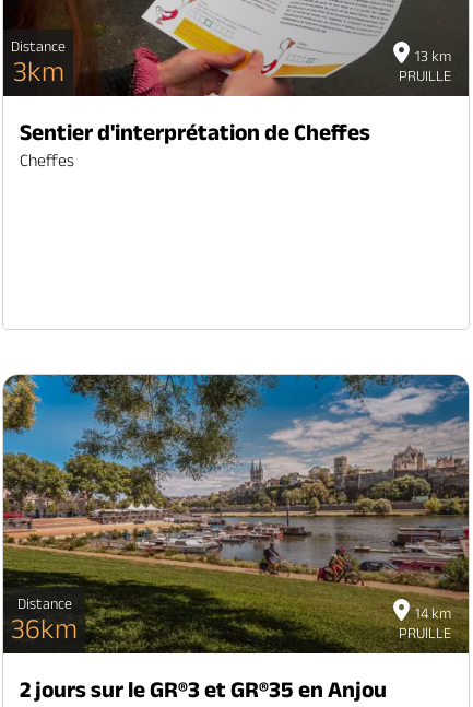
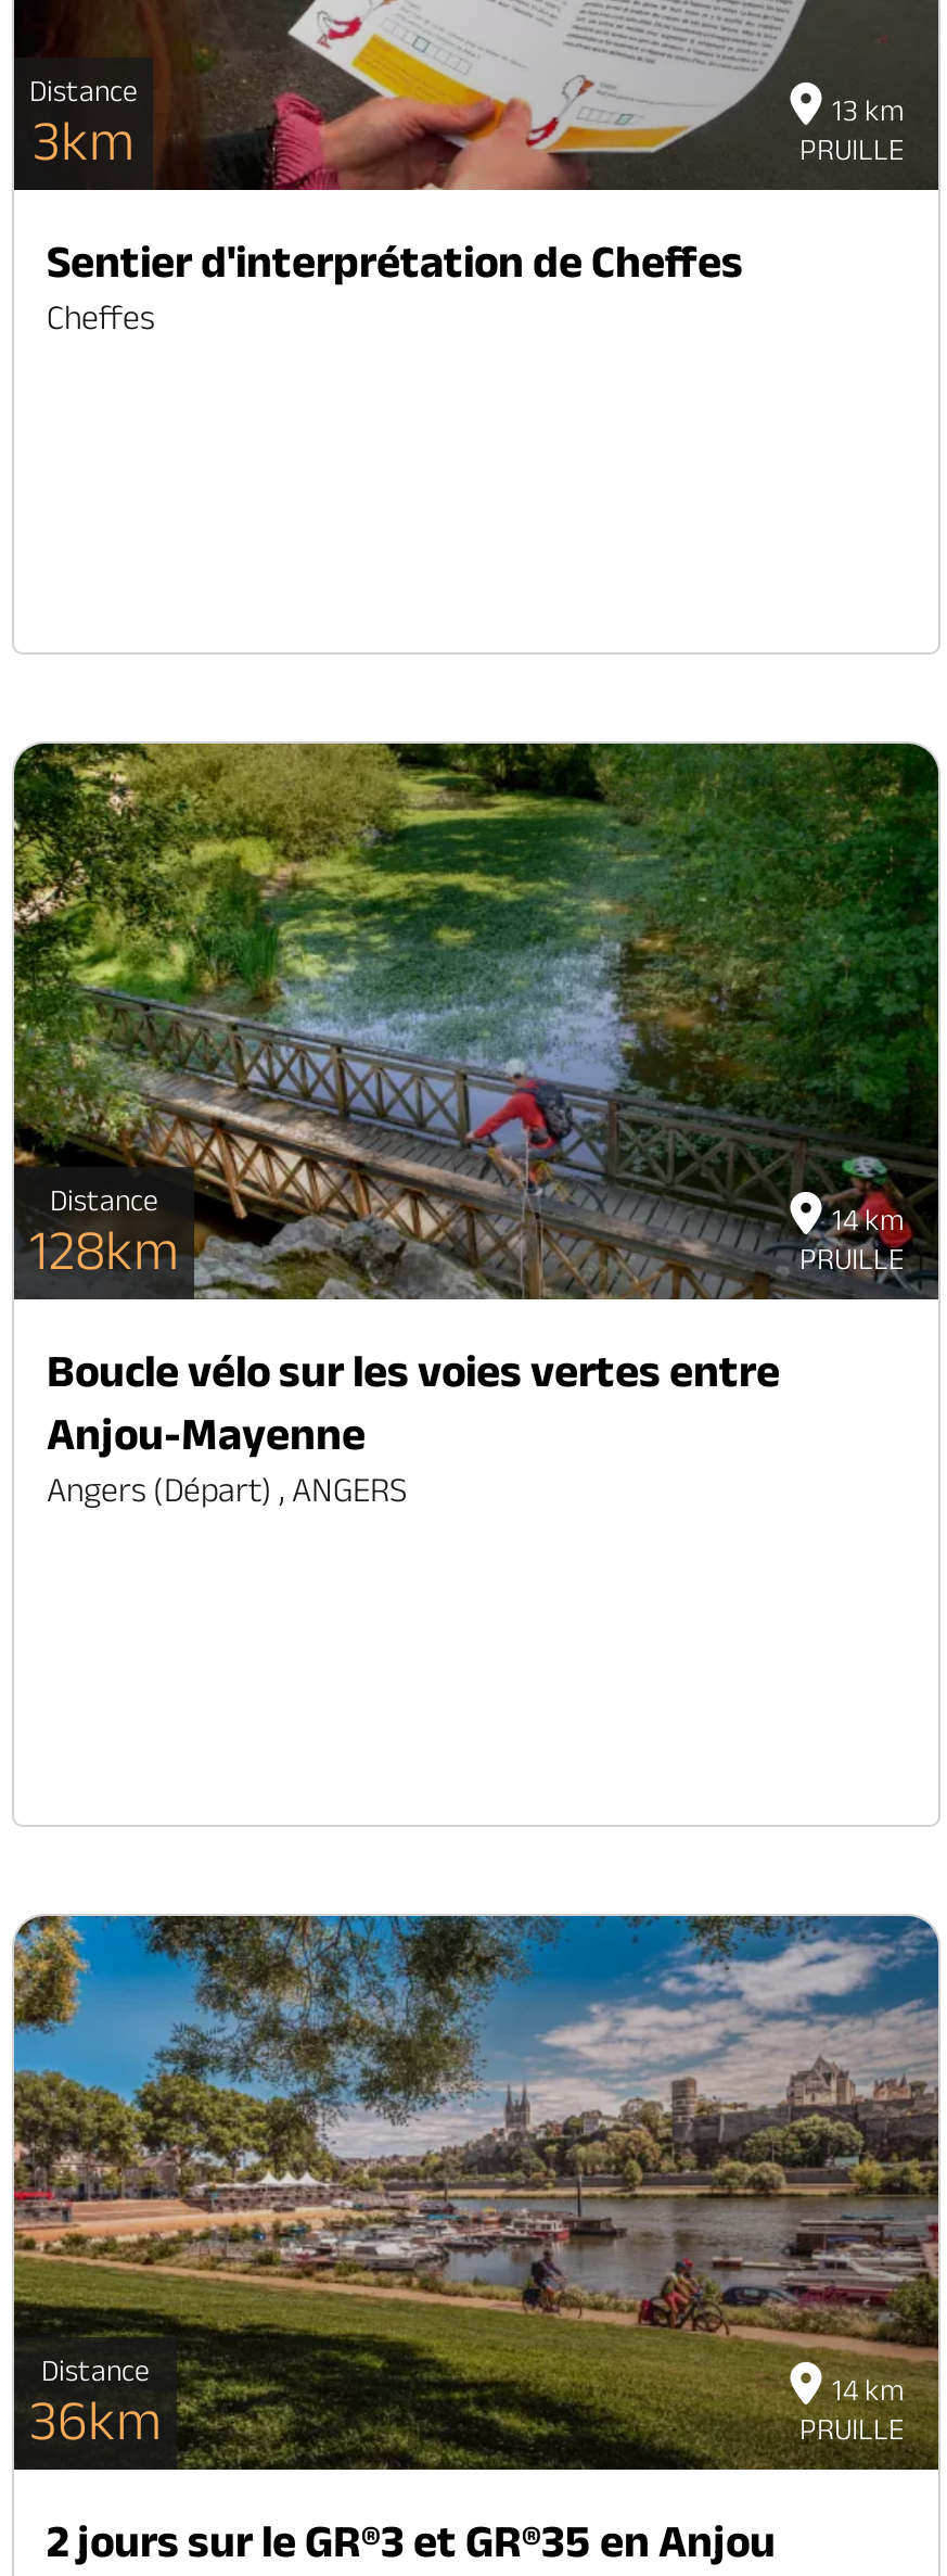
+ [image]
+ 14 km
+ PRUILLE

+ Distance
+ 128km
+ Boucle vélo sur les voies vertes entre
+ Anjou-Mayenne
+ Angers (départ) , ANGERS
